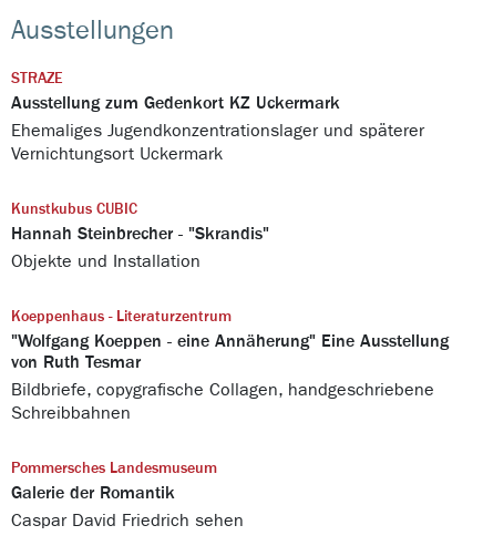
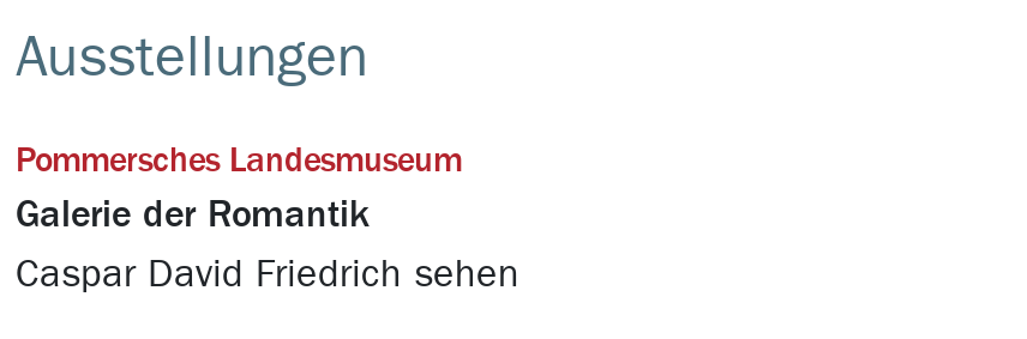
- STRAZE
- Ausstellung zum Gedenkort KZ Uckermark
- Ehemaliges Jugendkonzentrationslager und späterer
- Vernichtungsort Uckermark
- Kunstkubus CUBIC
- Hannah Steinbrecher - "Skrandis"
- Objekte und Installation
- Koeppenhaus - Literaturzentrum
- "Wolfgang Koeppen - eine Annäherung" Eine Ausstellung
- von Ruth Tesmar
- Bildbriefe, copygrafische Collagen, handgeschriebene
- Schreibbahnen
